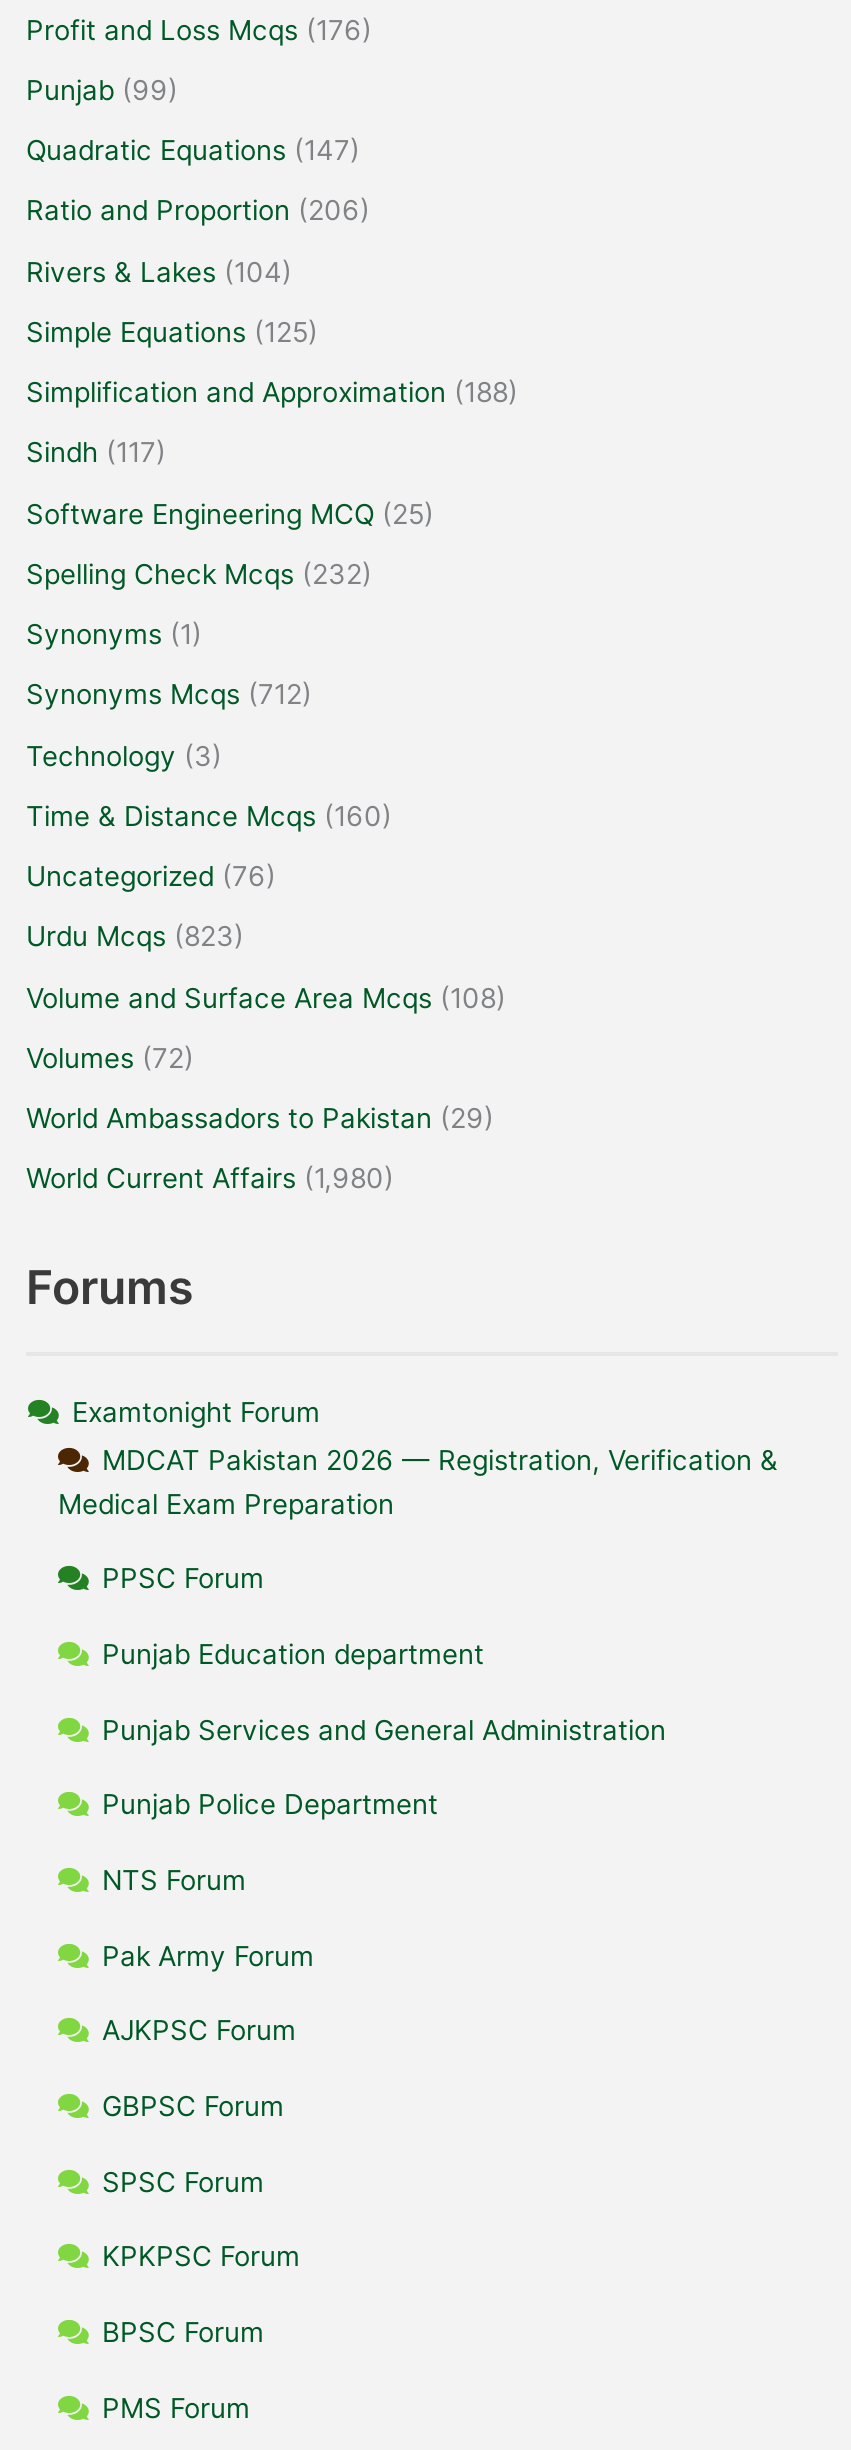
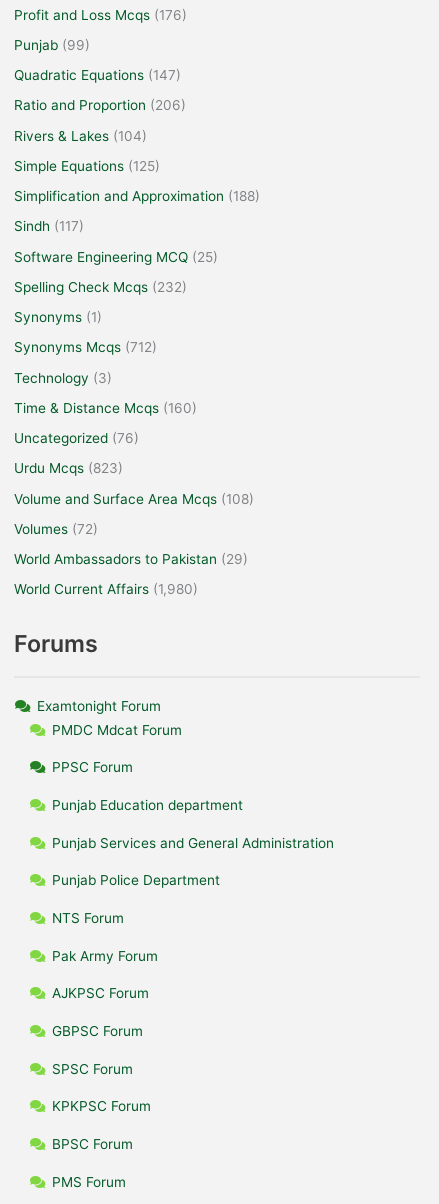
- MDCAT Pakistan 2026 — Registration, Verification &
- Medical Exam Preparation
+ PMDC Mdcat Forum
